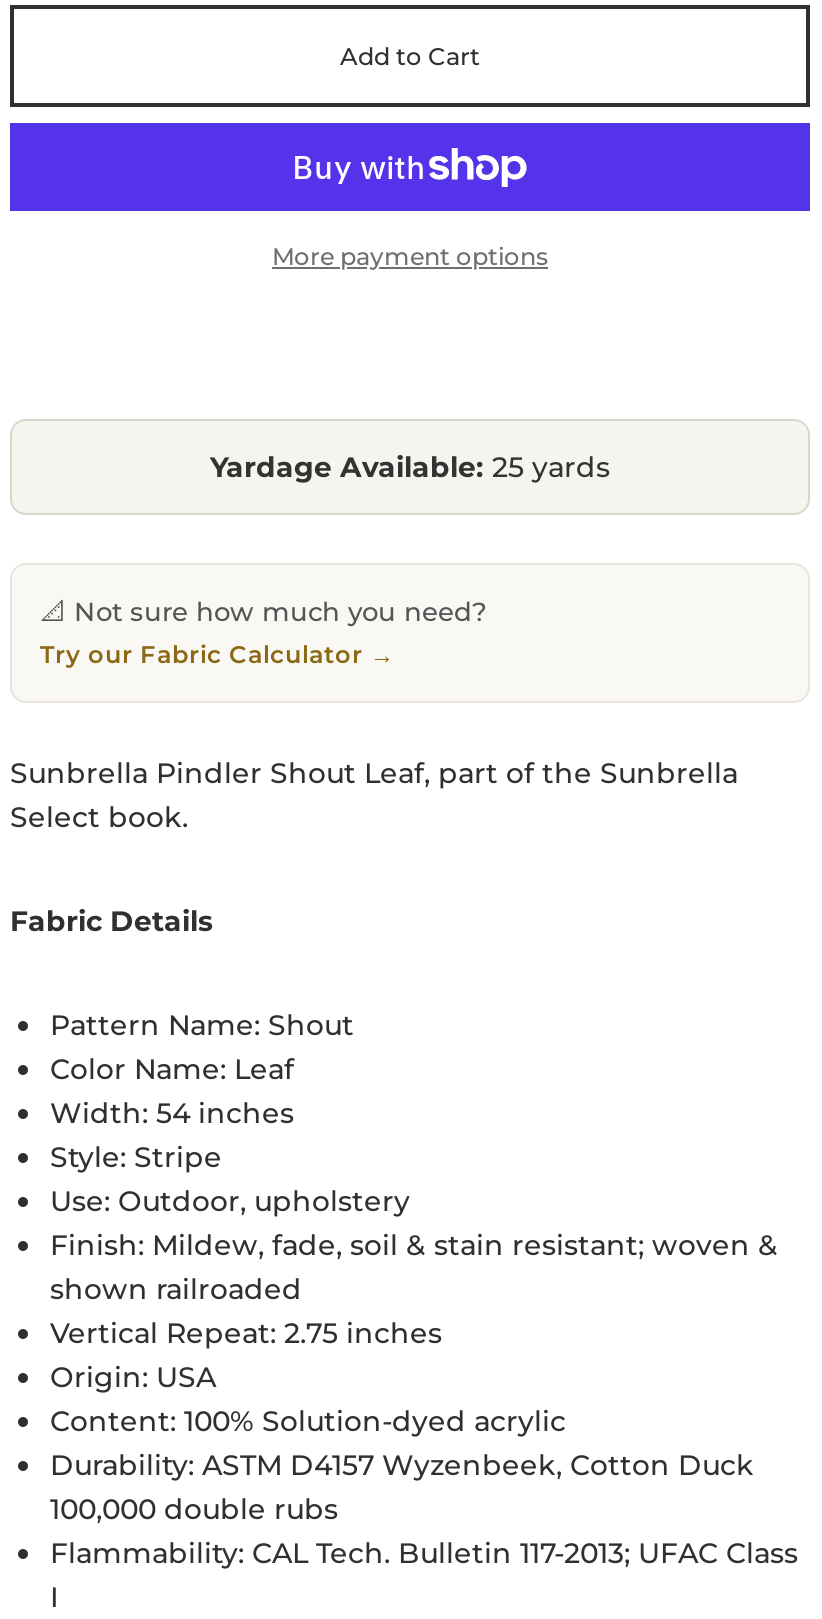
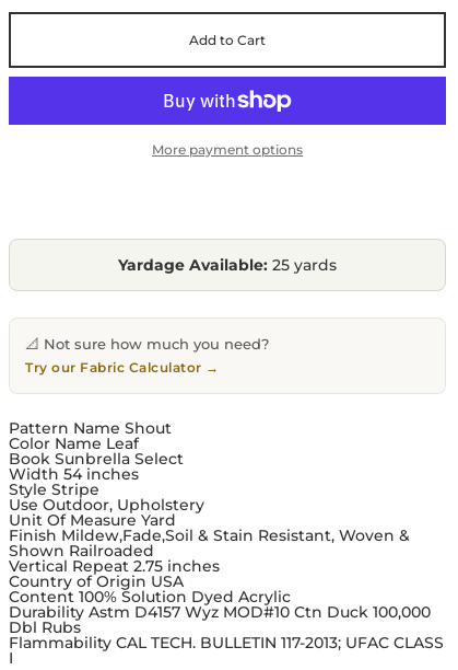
- Sunbrella Pindler Shout Leaf, part of the Sunbrella
- Select book.
- Fabric Details
- Pattern Name: Shout
- Color Name: Leaf
- Width: 54 inches
- Style: Stripe
- Use: Outdoor, upholstery
- Finish: Mildew, fade, soil & stain resistant; woven &
- shown railroaded
- Vertical Repeat: 2.75 inches
- Origin: USA
- Content: 100% Solution-dyed acrylic
- Durability: ASTM D4157 Wyzenbeek, Cotton Duck
- 100,000 double rubs
- Flammability: CAL Tech. Bulletin 117-2013; UFAC Class
+ Pattern Name Shout
+ Color Name Leaf
+ Book Sunbrella Select
+ Width 54 inches
+ Style Stripe
+ Use Outdoor, Upholstery
+ Unit Of Measure Yard
+ Finish Mildew,Fade,Soil & Stain Resistant, Woven &
+ Shown Railroaded
+ Vertical Repeat 2.75 inches
+ Country of Origin USA
+ Content 100% Solution Dyed Acrylic
+ Durability Astm D4157 Wyz MOD#10 Ctn Duck 100,000
+ Dbl Rubs
+ Flammability CAL TECH. BULLETIN 117-2013; UFAC CLASS
